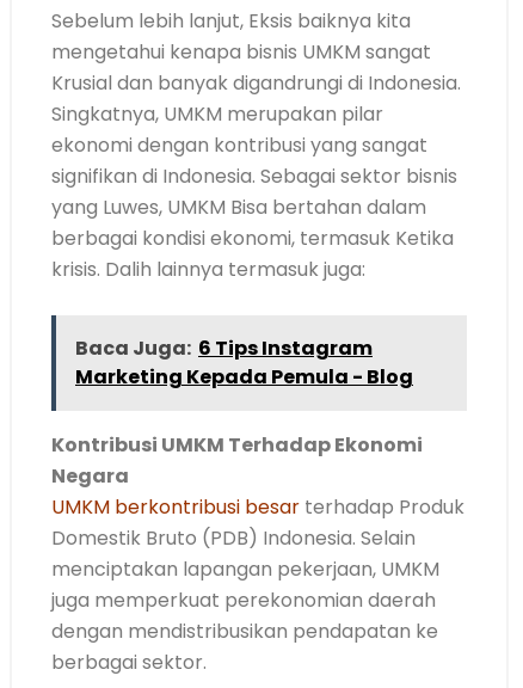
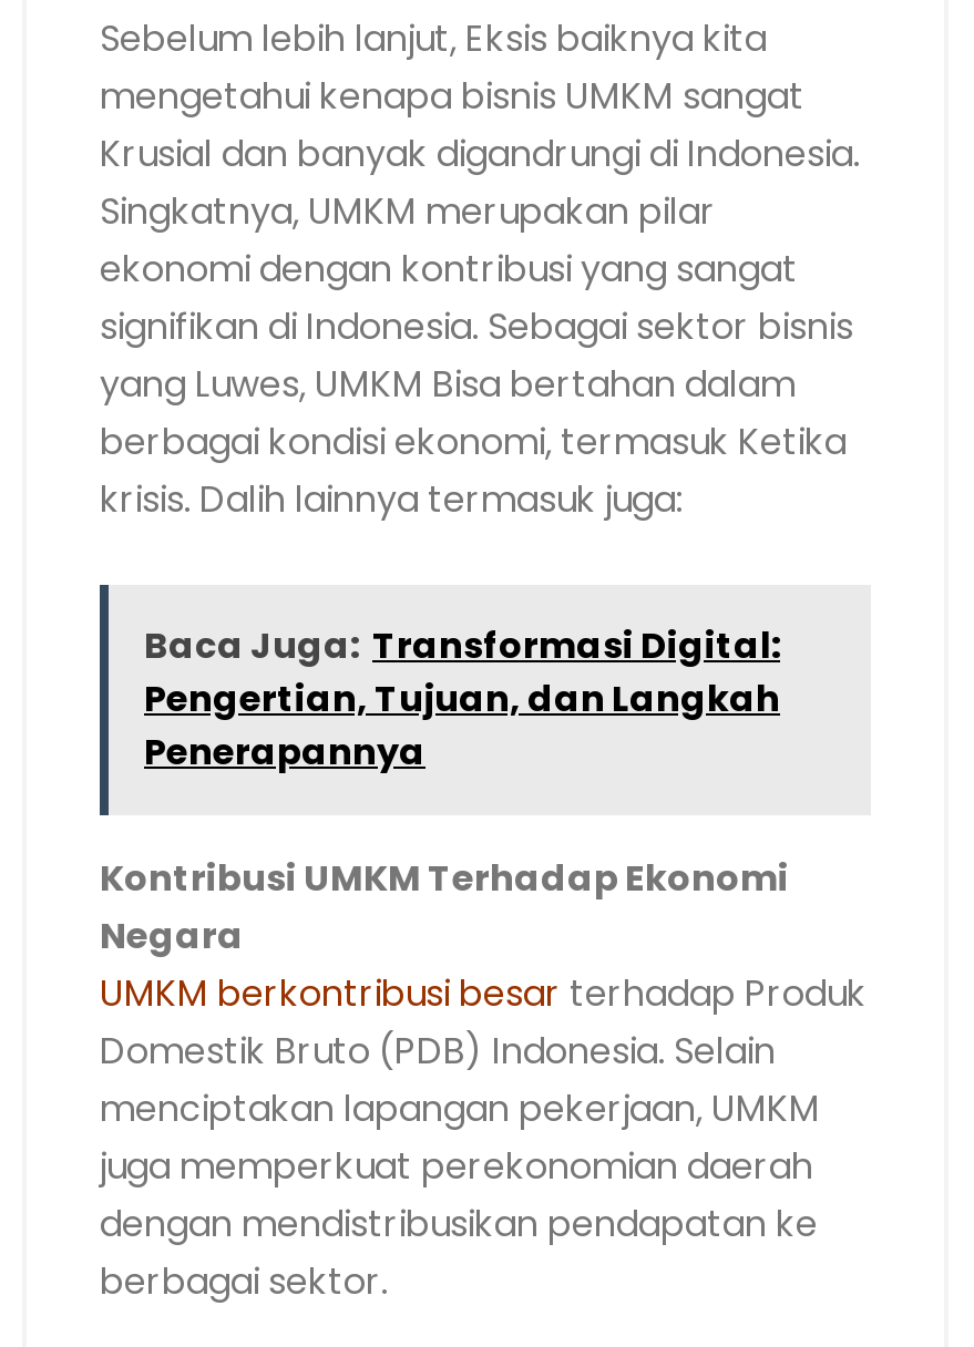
- Baca Juga: 6 Tips Instagram
- Marketing Kepada Pemula - Blog
+ Baca Juga: Transformasi Digital:
+ Pengertian, Tujuan, dan Langkah
+ Penerapannya
